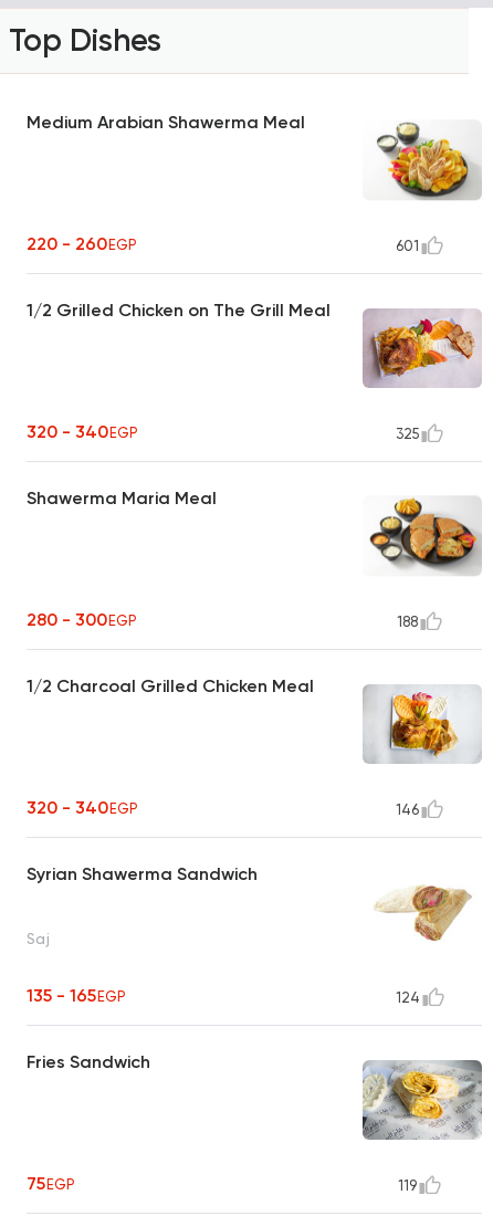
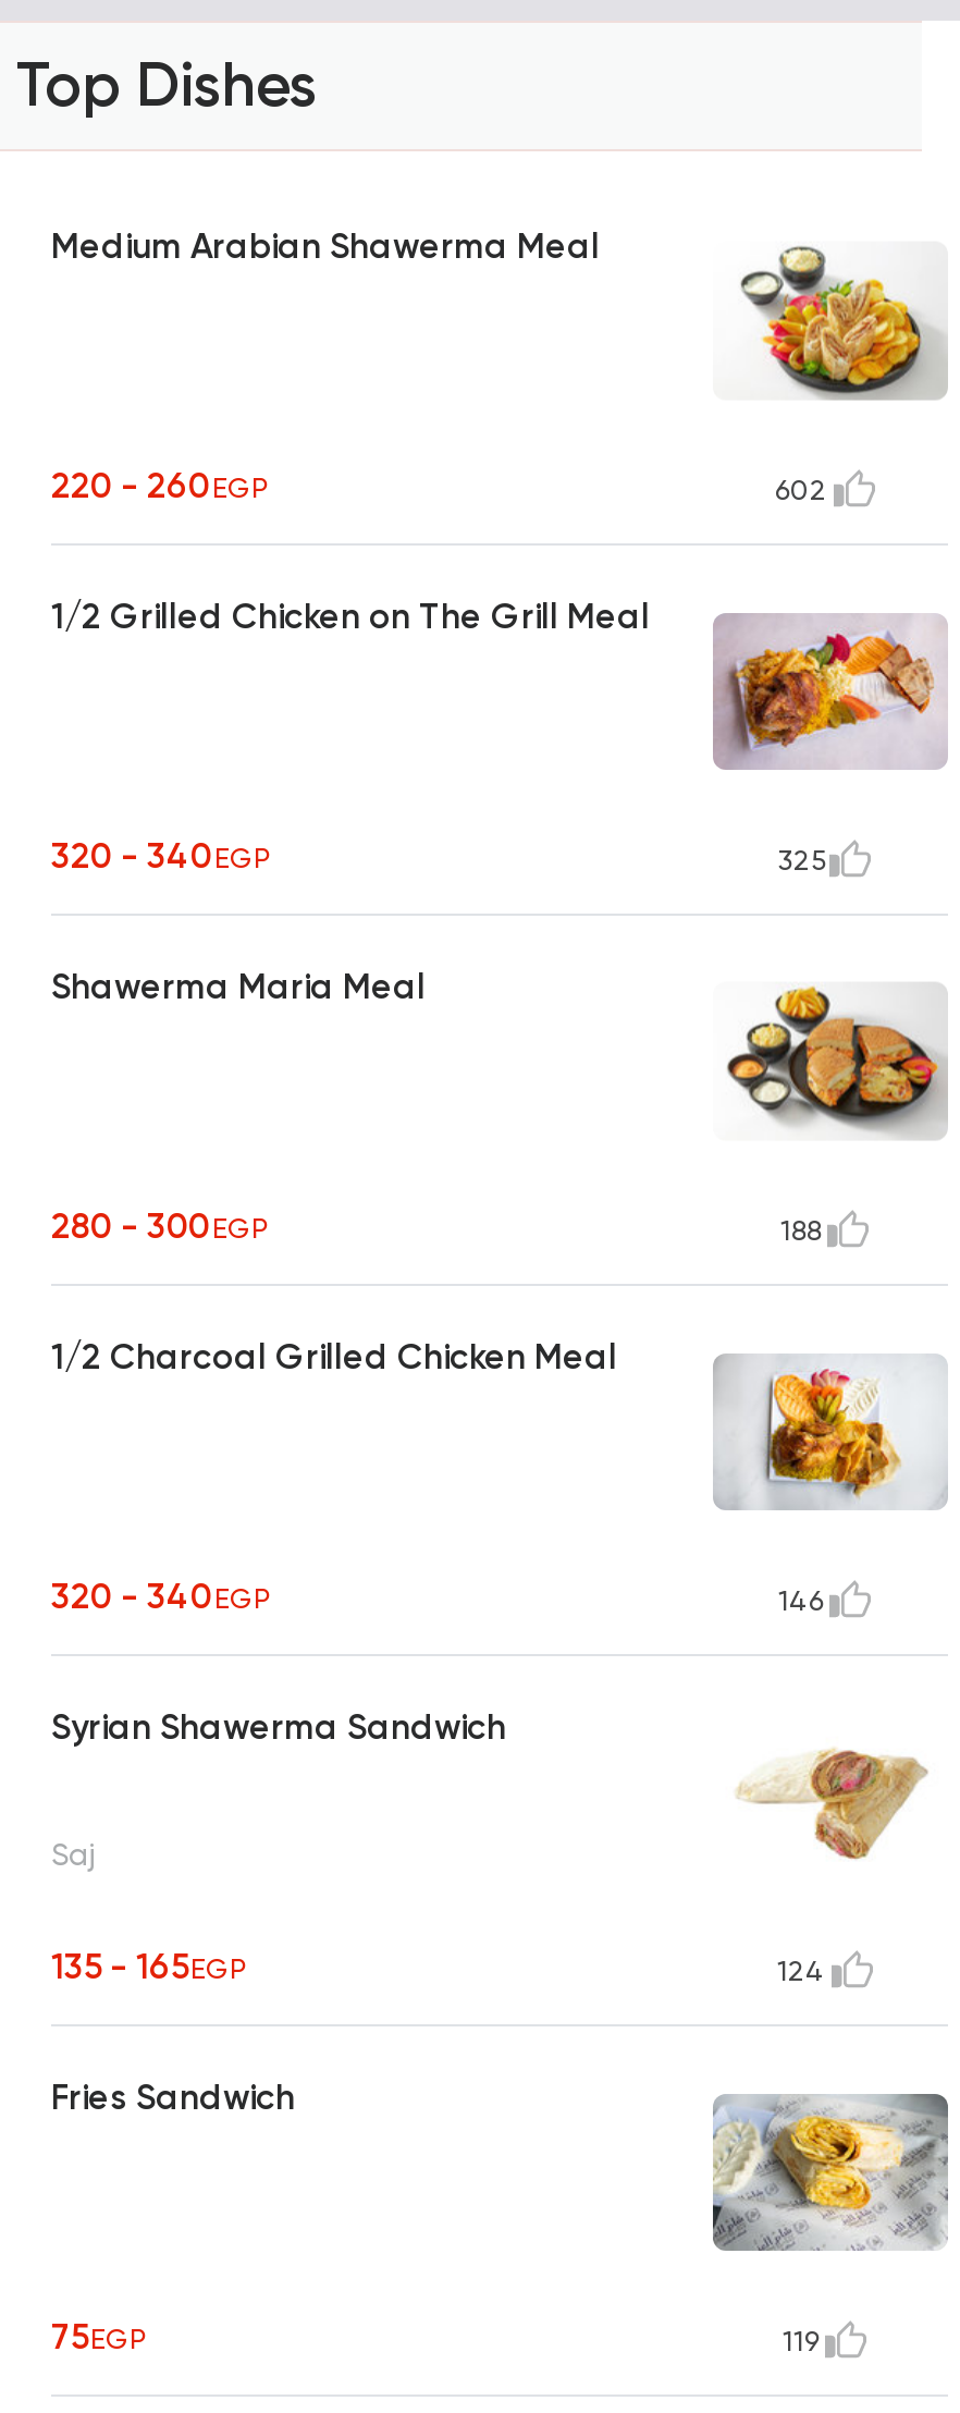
- 601
+ 602
